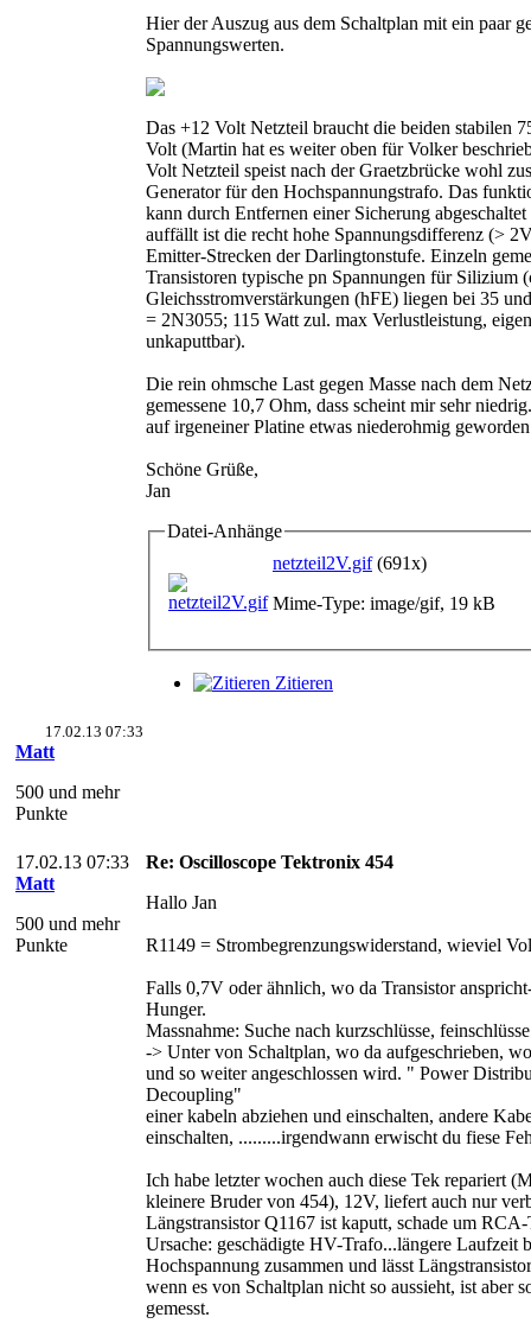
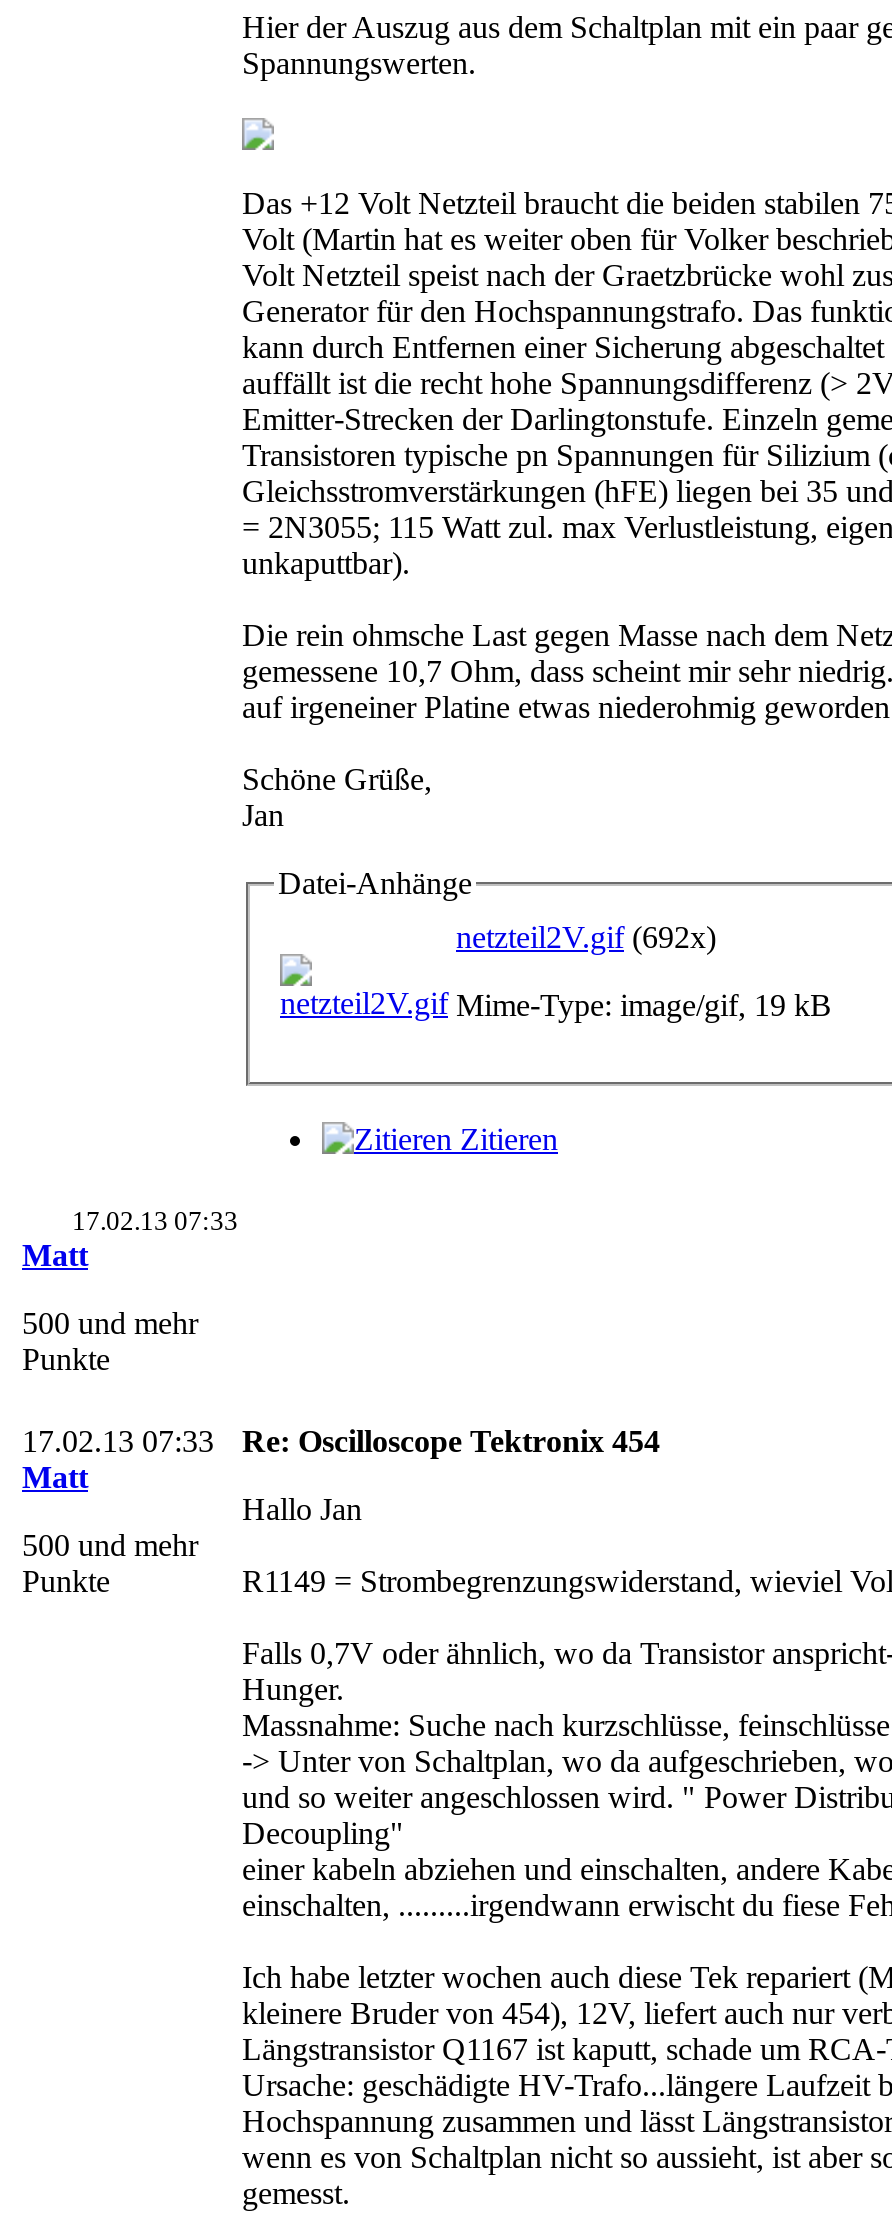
- netzteil2V.gif (691x)
+ netzteil2V.gif (692x)
